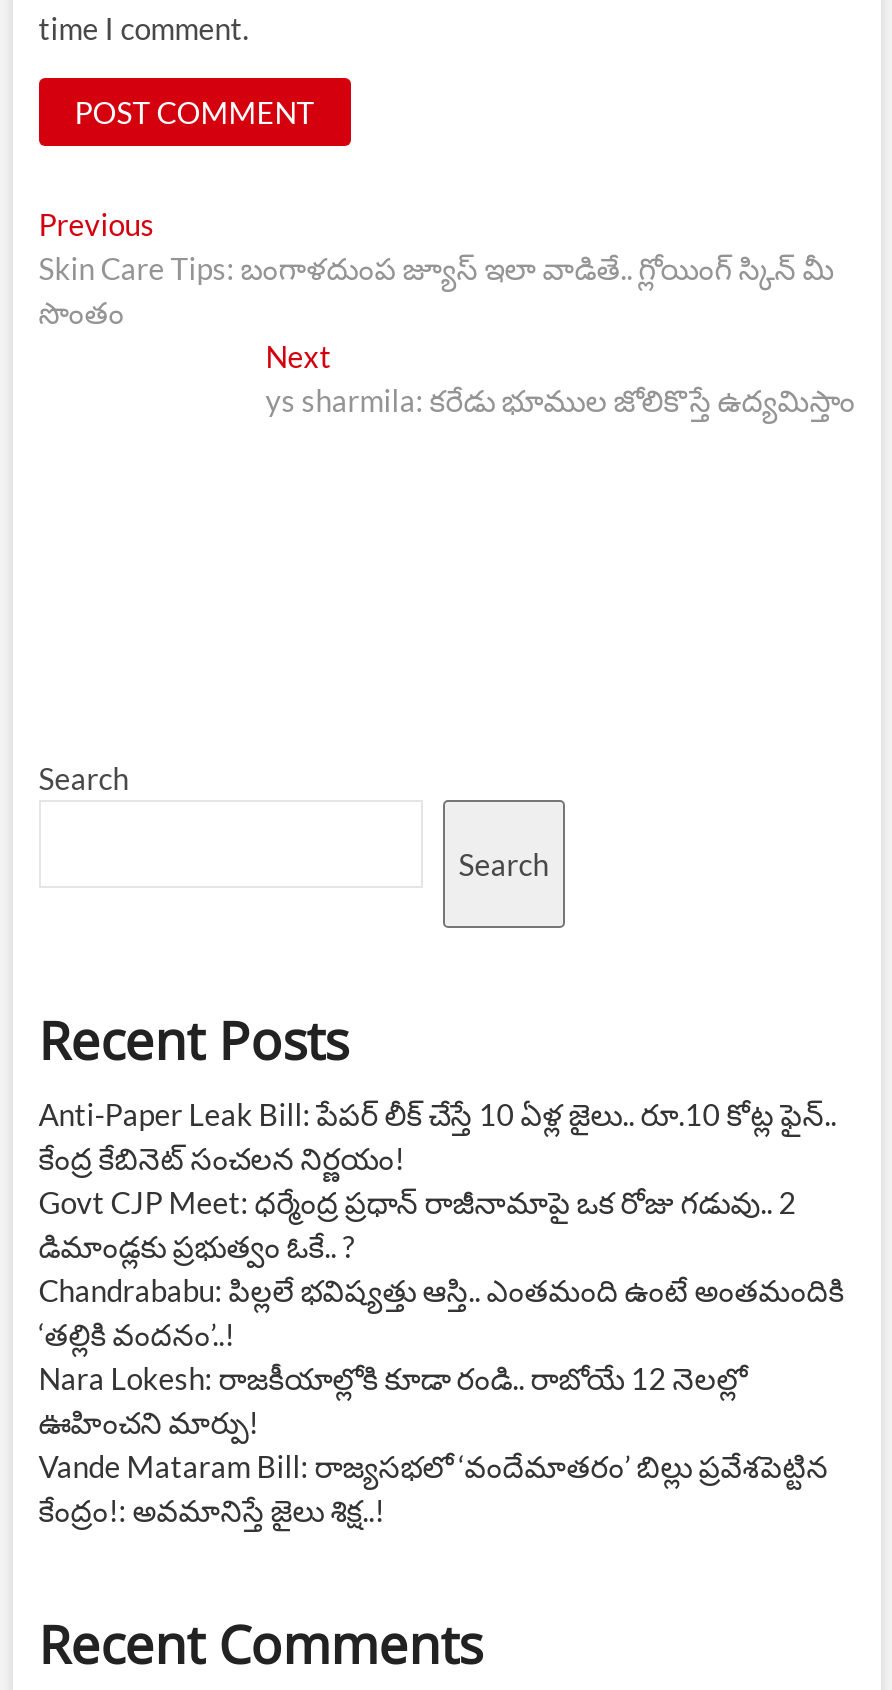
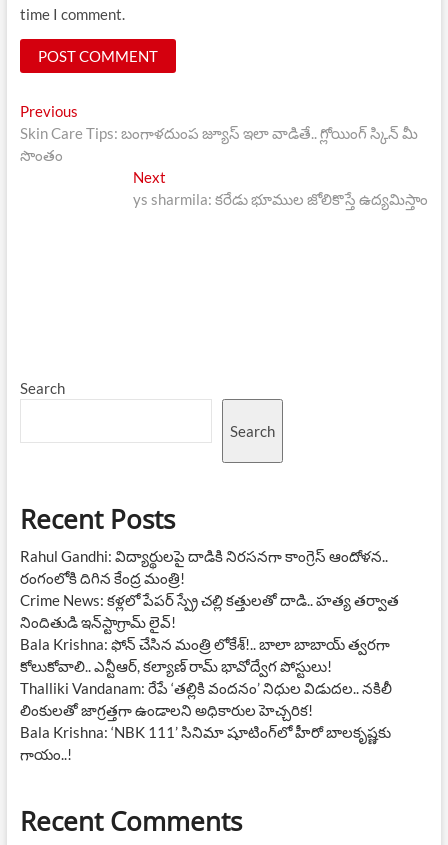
- Anti-Paper Leak Bill: పేపర్ లీక్ చేస్తే 10 ఏళ్ల జైలు.. రూ.10 కోట్ల ఫైన్..
- కేంద్ర కేబినెట్ సంచలన నిర్ణయం!
- Govt CJP Meet: ధర్మేంద్ర ప్రధాన్ రాజీనామాపై ఒక రోజు గడువు.. 2
- డిమాండ్లకు ప్రభుత్వం ఓకే.. ?
- Chandrababu: పిల్లలే భవిష్యత్తు ఆస్తి.. ఎంతమంది ఉంటే అంతమందికి
- ‘తల్లికి వందనం’..!
- Nara Lokesh: రాజకీయాల్లోకి కూడా రండి.. రాబోయే 12 నెలల్లో
- ఊహించని మార్పు!
- Vande Mataram Bill: రాజ్యసభలో ‘వందేమాతరం’ బిల్లు ప్రవేశపెట్టిన
- కేంద్రం!: అవమానిస్తే జైలు శిక్ష..!
+ Rahul Gandhi: విద్యార్థులపై దాడికి నిరసనగా కాంగ్రెస్ ఆందోళన..
+ రంగంలోకి దిగిన కేంద్ర మంత్రి!
+ Crime News: కళ్లలో పేపర్ స్ప్రే చల్లి కత్తులతో దాడి.. హత్య తర్వాత
+ నిందితుడి ఇన్‌స్టాగ్రామ్ లైవ్!
+ Bala Krishna: ఫోన్ చేసిన మంత్రి లోకేశ్!.. బాలా బాబాయ్ త్వరగా
+ కోలుకోవాలి.. ఎన్టీఆర్, కల్యాణ్ రామ్ భావోద్వేగ పోస్టులు!
+ Thalliki Vandanam: రేపే ‘తల్లికి వందనం’ నిధుల విడుదల.. నకిలీ
+ లింకులతో జాగ్రత్తగా ఉండాలని అధికారుల హెచ్చరిక!
+ Bala Krishna: ‘NBK 111’ సినిమా షూటింగ్‌లో హీరో బాలకృష్ణకు
+ గాయం..!
